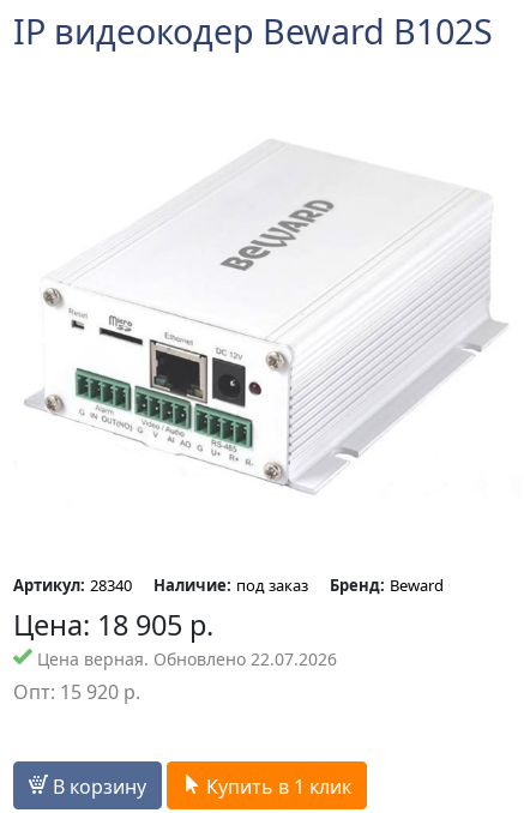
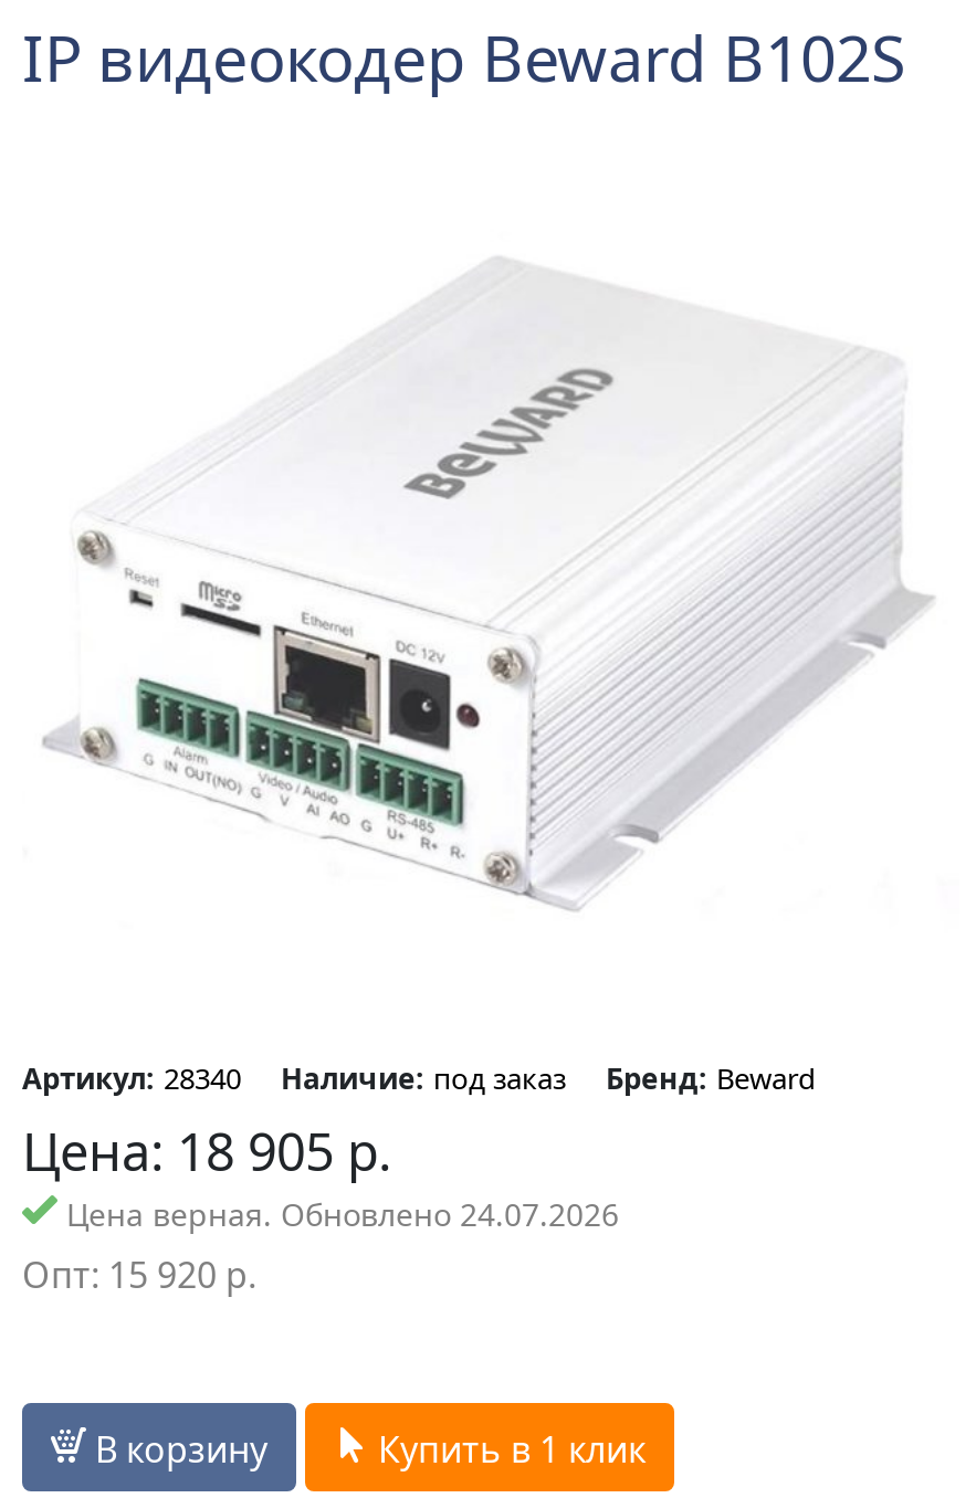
- Цена верная. Обновлено 22.07.2026
+ Цена верная. Обновлено 24.07.2026
